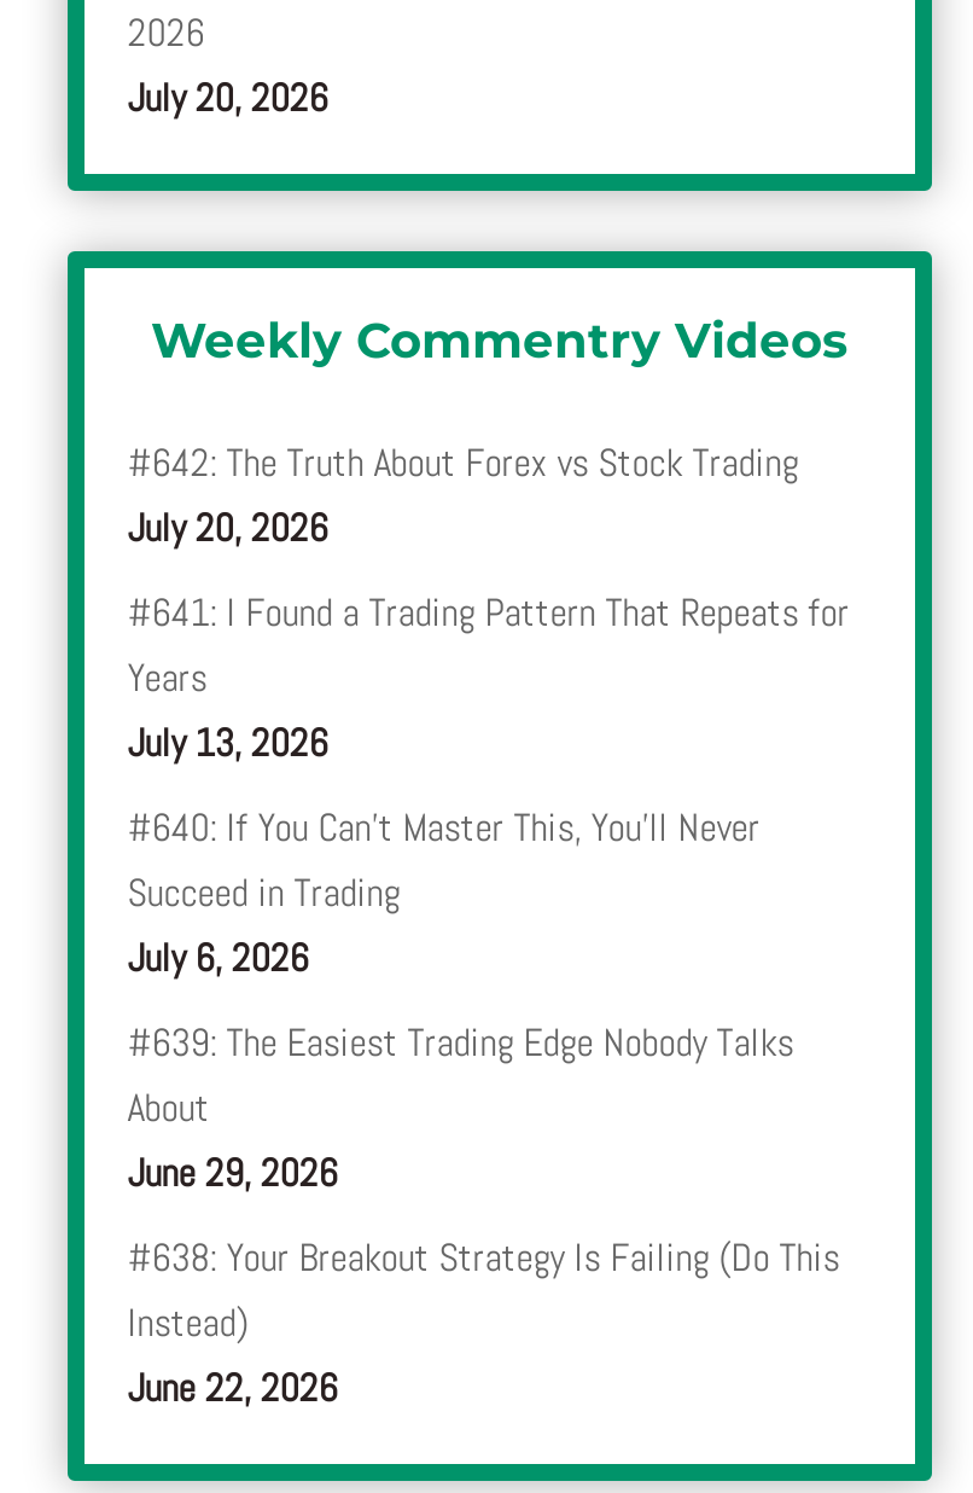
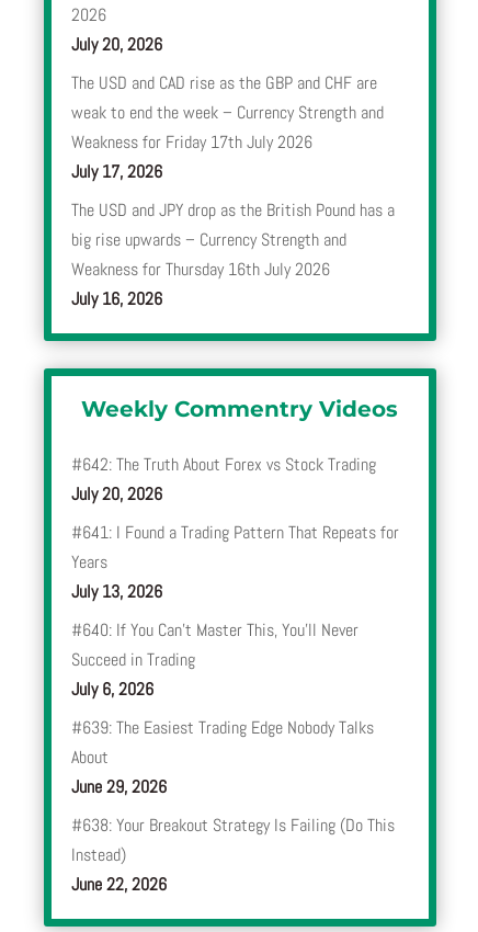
+ The USD and CAD rise as the GBP and CHF are
+ weak to end the week – Currency Strength and
+ Weakness for Friday 17th July 2026
+ July 17, 2026
+ The USD and JPY drop as the British Pound has a
+ big rise upwards – Currency Strength and
+ Weakness for Thursday 16th July 2026
+ July 16, 2026
